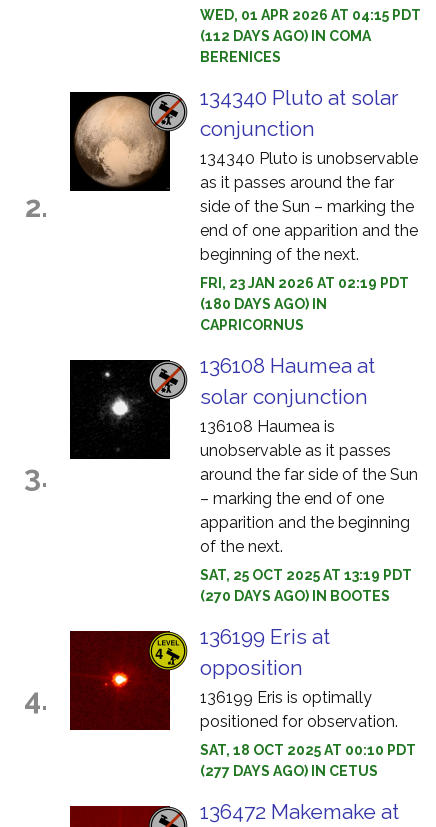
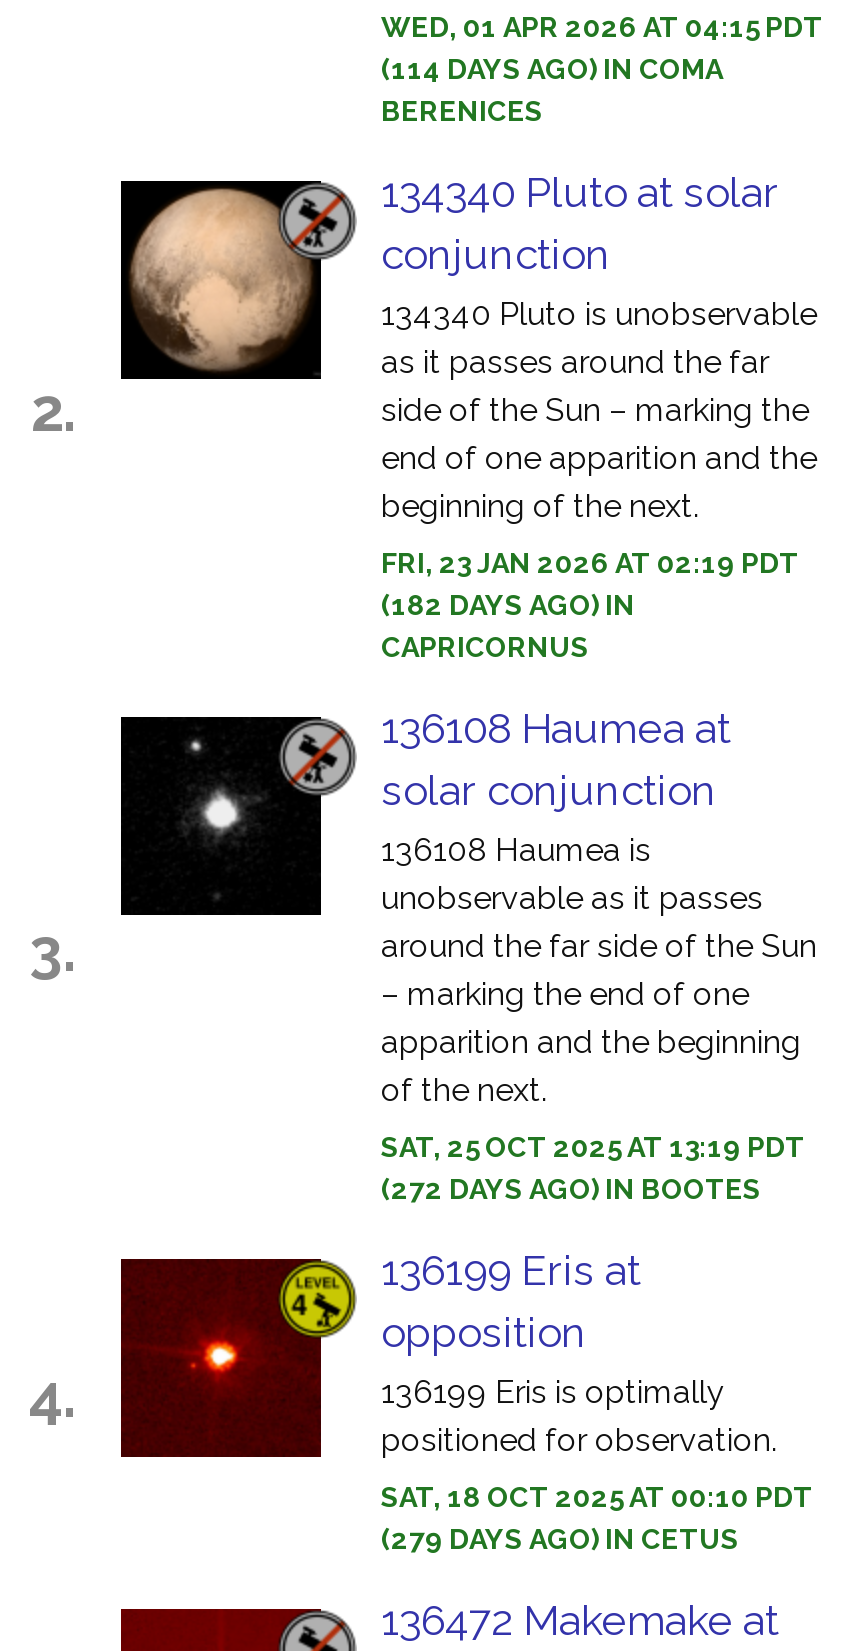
- (112 DAYS AGO) IN COMA
+ (114 DAYS AGO) IN COMA

- (180 DAYS AGO) IN
+ (182 DAYS AGO) IN

- (270 DAYS AGO) IN BOOTES
+ (272 DAYS AGO) IN BOOTES

- (277 DAYS AGO) IN CETUS
+ (279 DAYS AGO) IN CETUS
